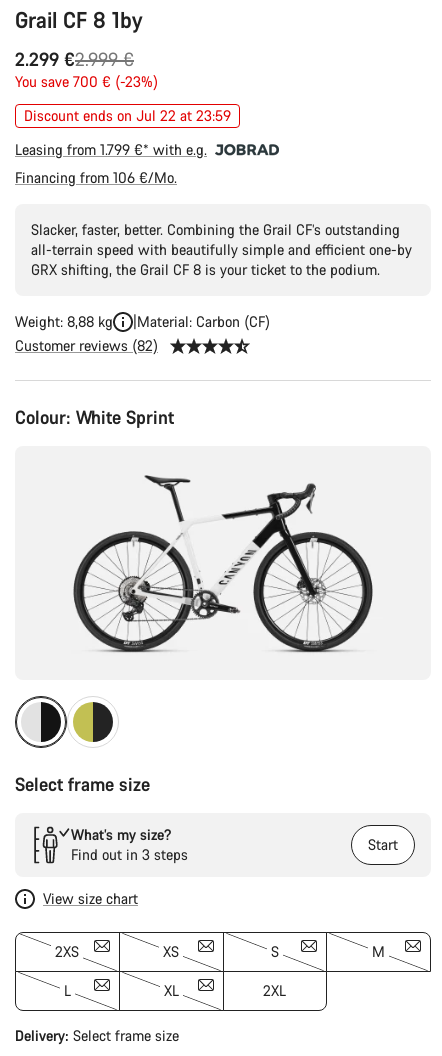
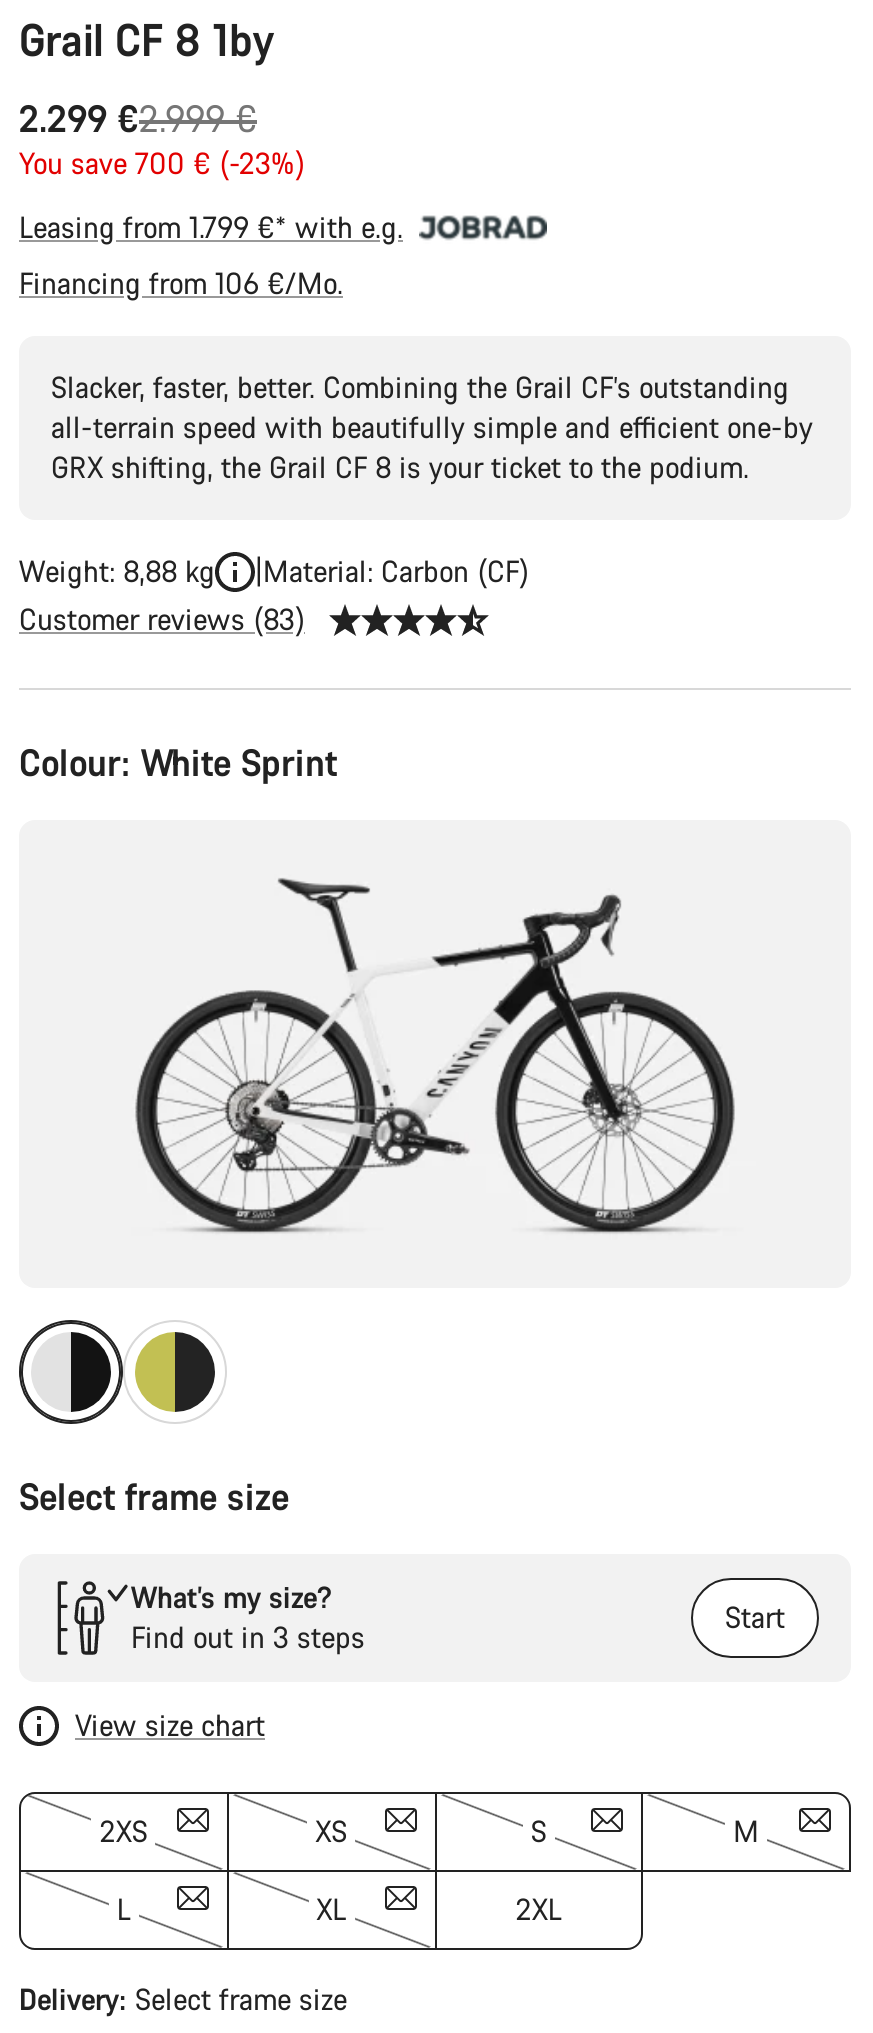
- Discount ends on Jul 22 at 23:59

- Customer reviews (82)
+ Customer reviews (83)
